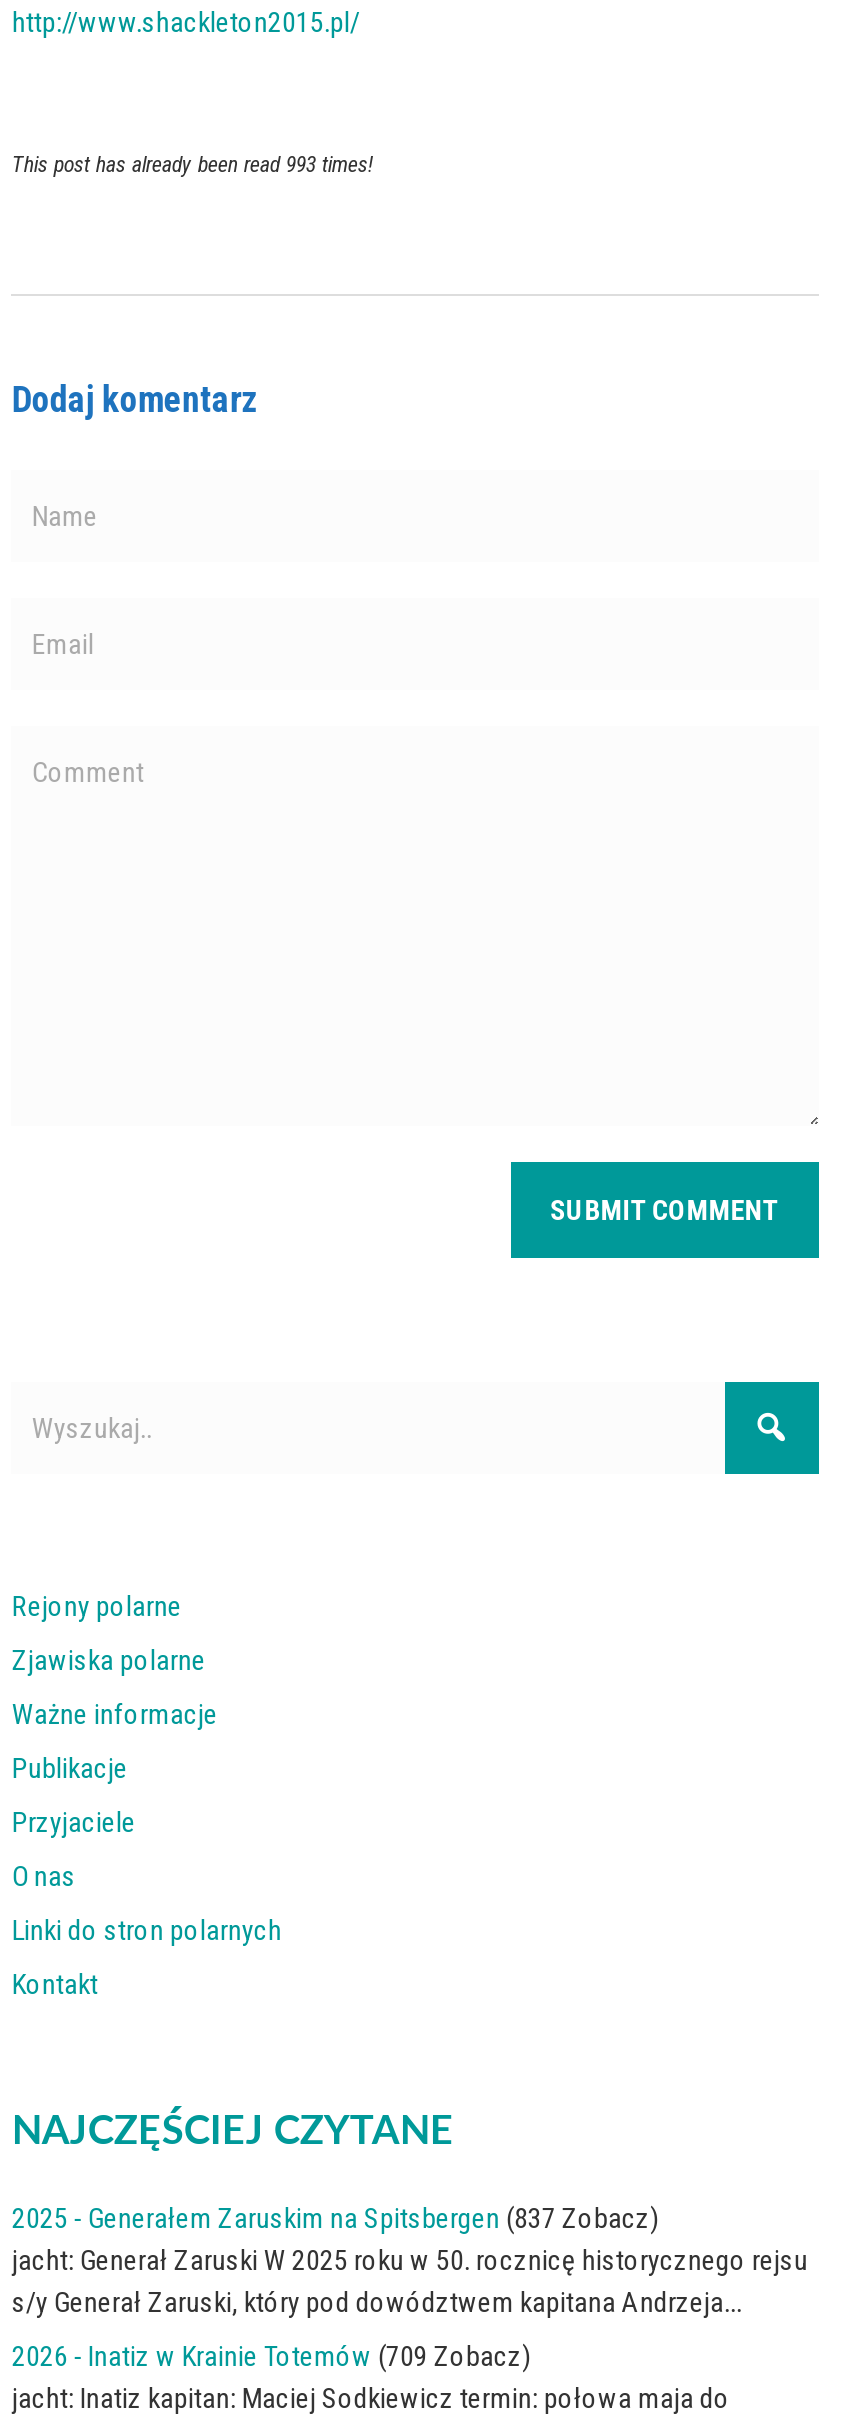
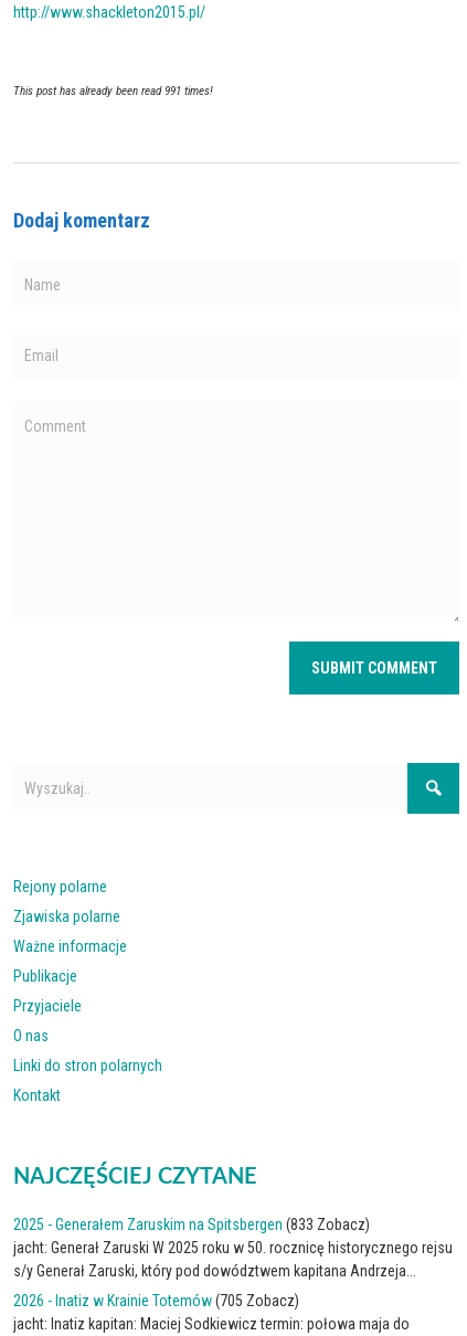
- This post has already been read 993 times!
+ This post has already been read 991 times!

- 2025 - Generałem Zaruskim na Spitsbergen (837 Zobacz)
+ 2025 - Generałem Zaruskim na Spitsbergen (833 Zobacz)

- 2026 - Inatiz w Krainie Totemów (709 Zobacz)
+ 2026 - Inatiz w Krainie Totemów (705 Zobacz)
